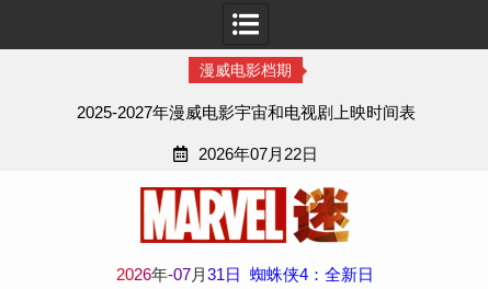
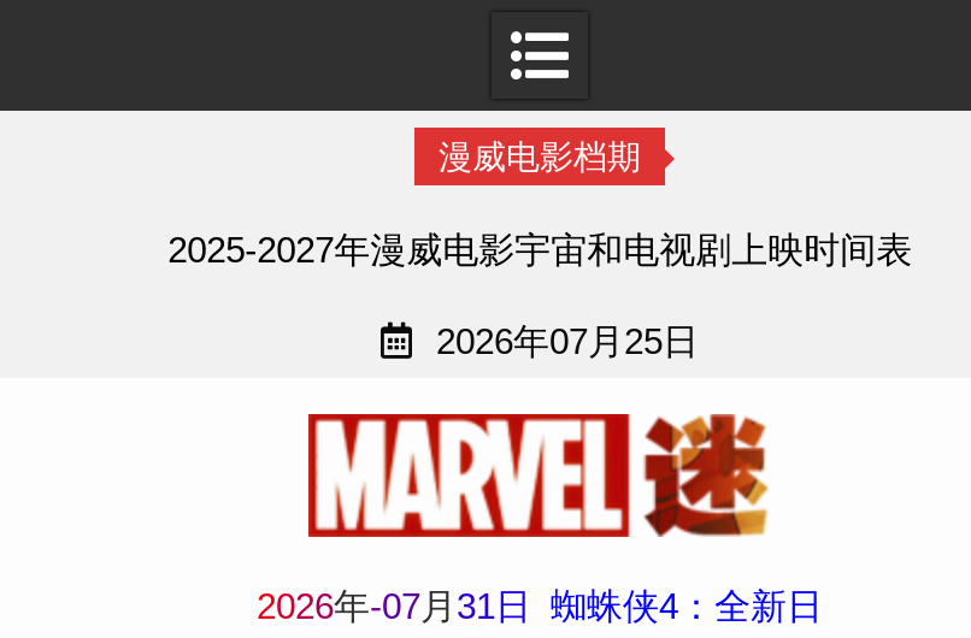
- 2026年07月22日
+ 2026年07月25日
